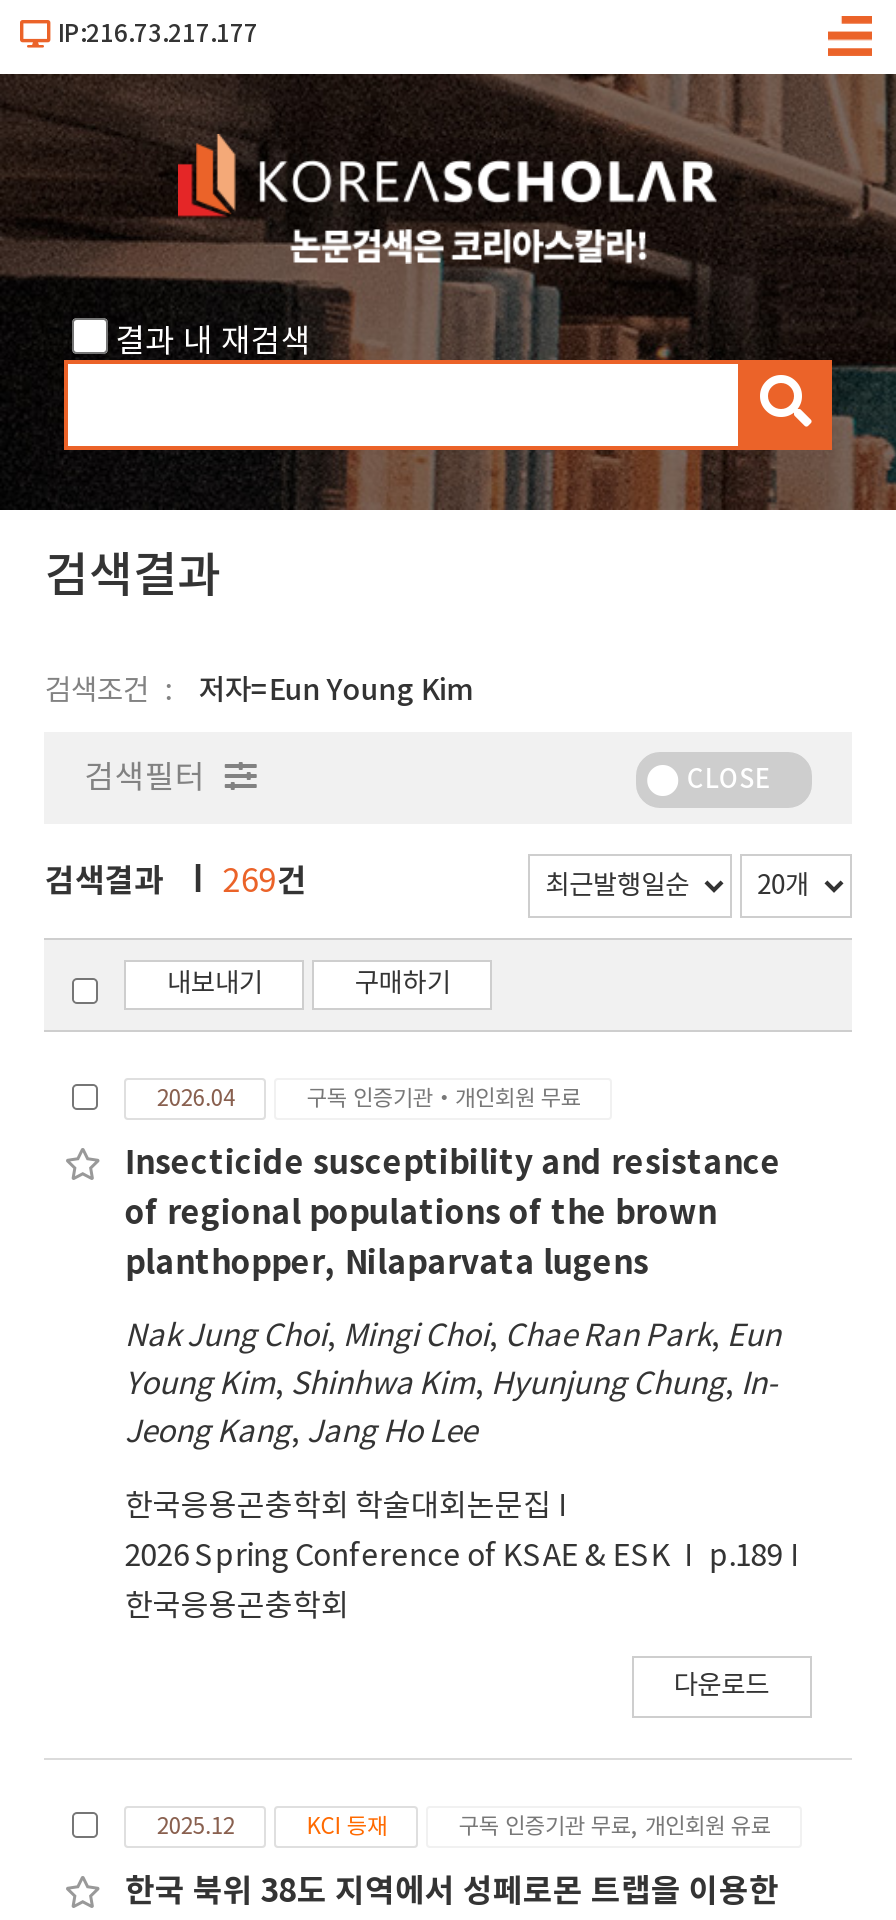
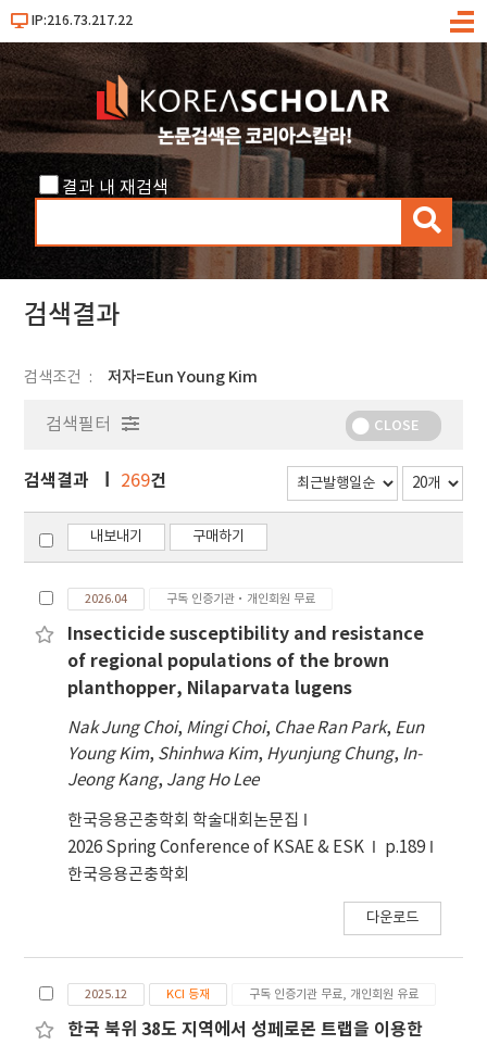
- IP:216.73.217.177
+ IP:216.73.217.22
